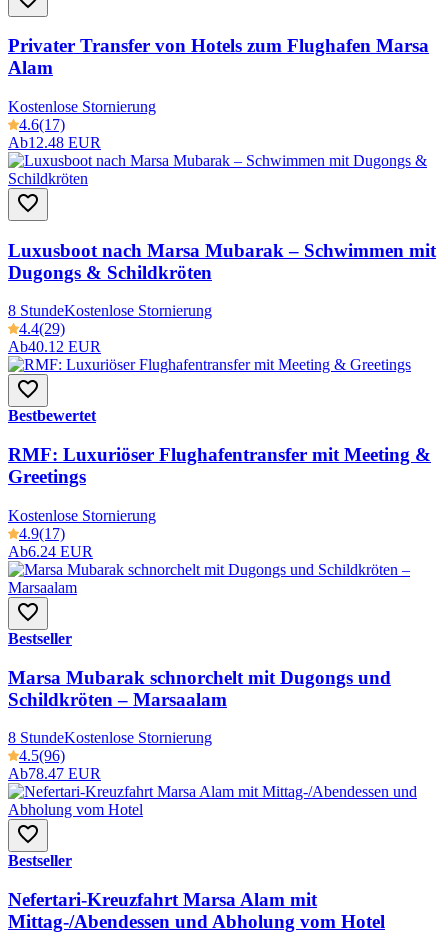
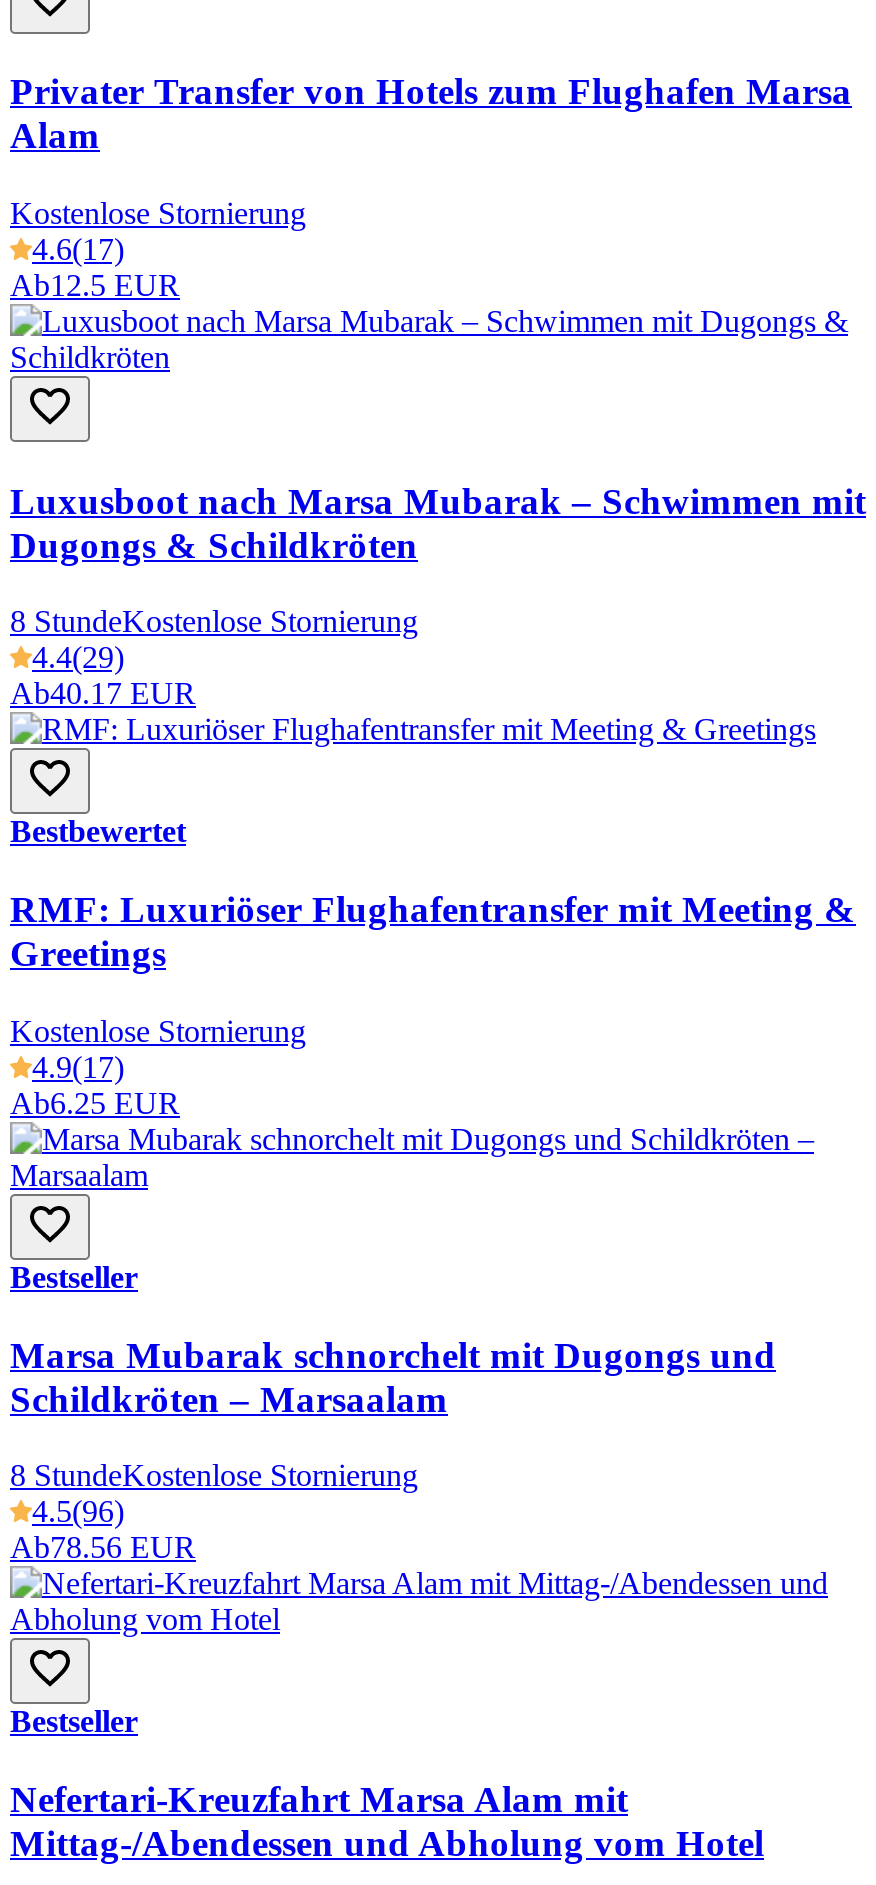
- Ab12.48 EUR
+ Ab12.5 EUR

- Ab40.12 EUR
+ Ab40.17 EUR

- Ab6.24 EUR
+ Ab6.25 EUR

- Ab78.47 EUR
+ Ab78.56 EUR
